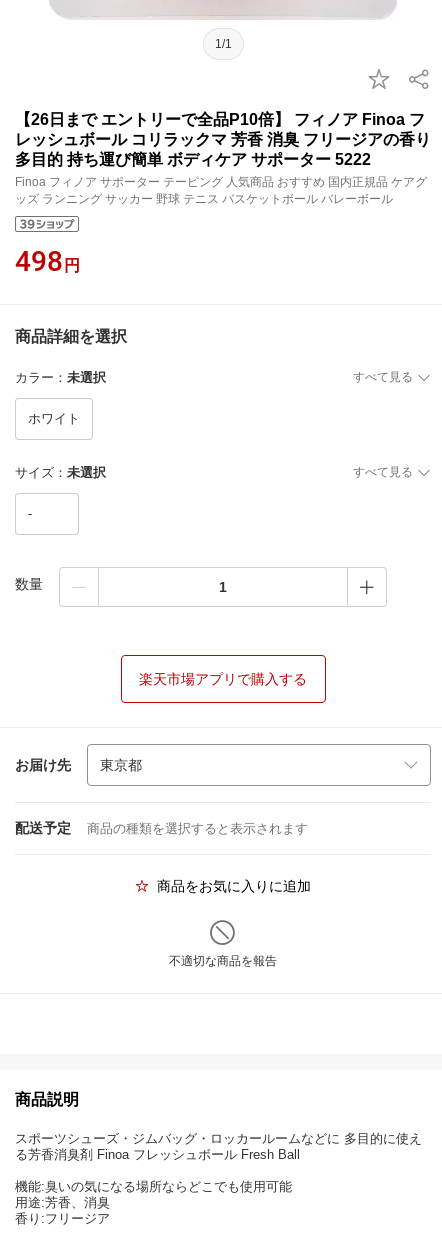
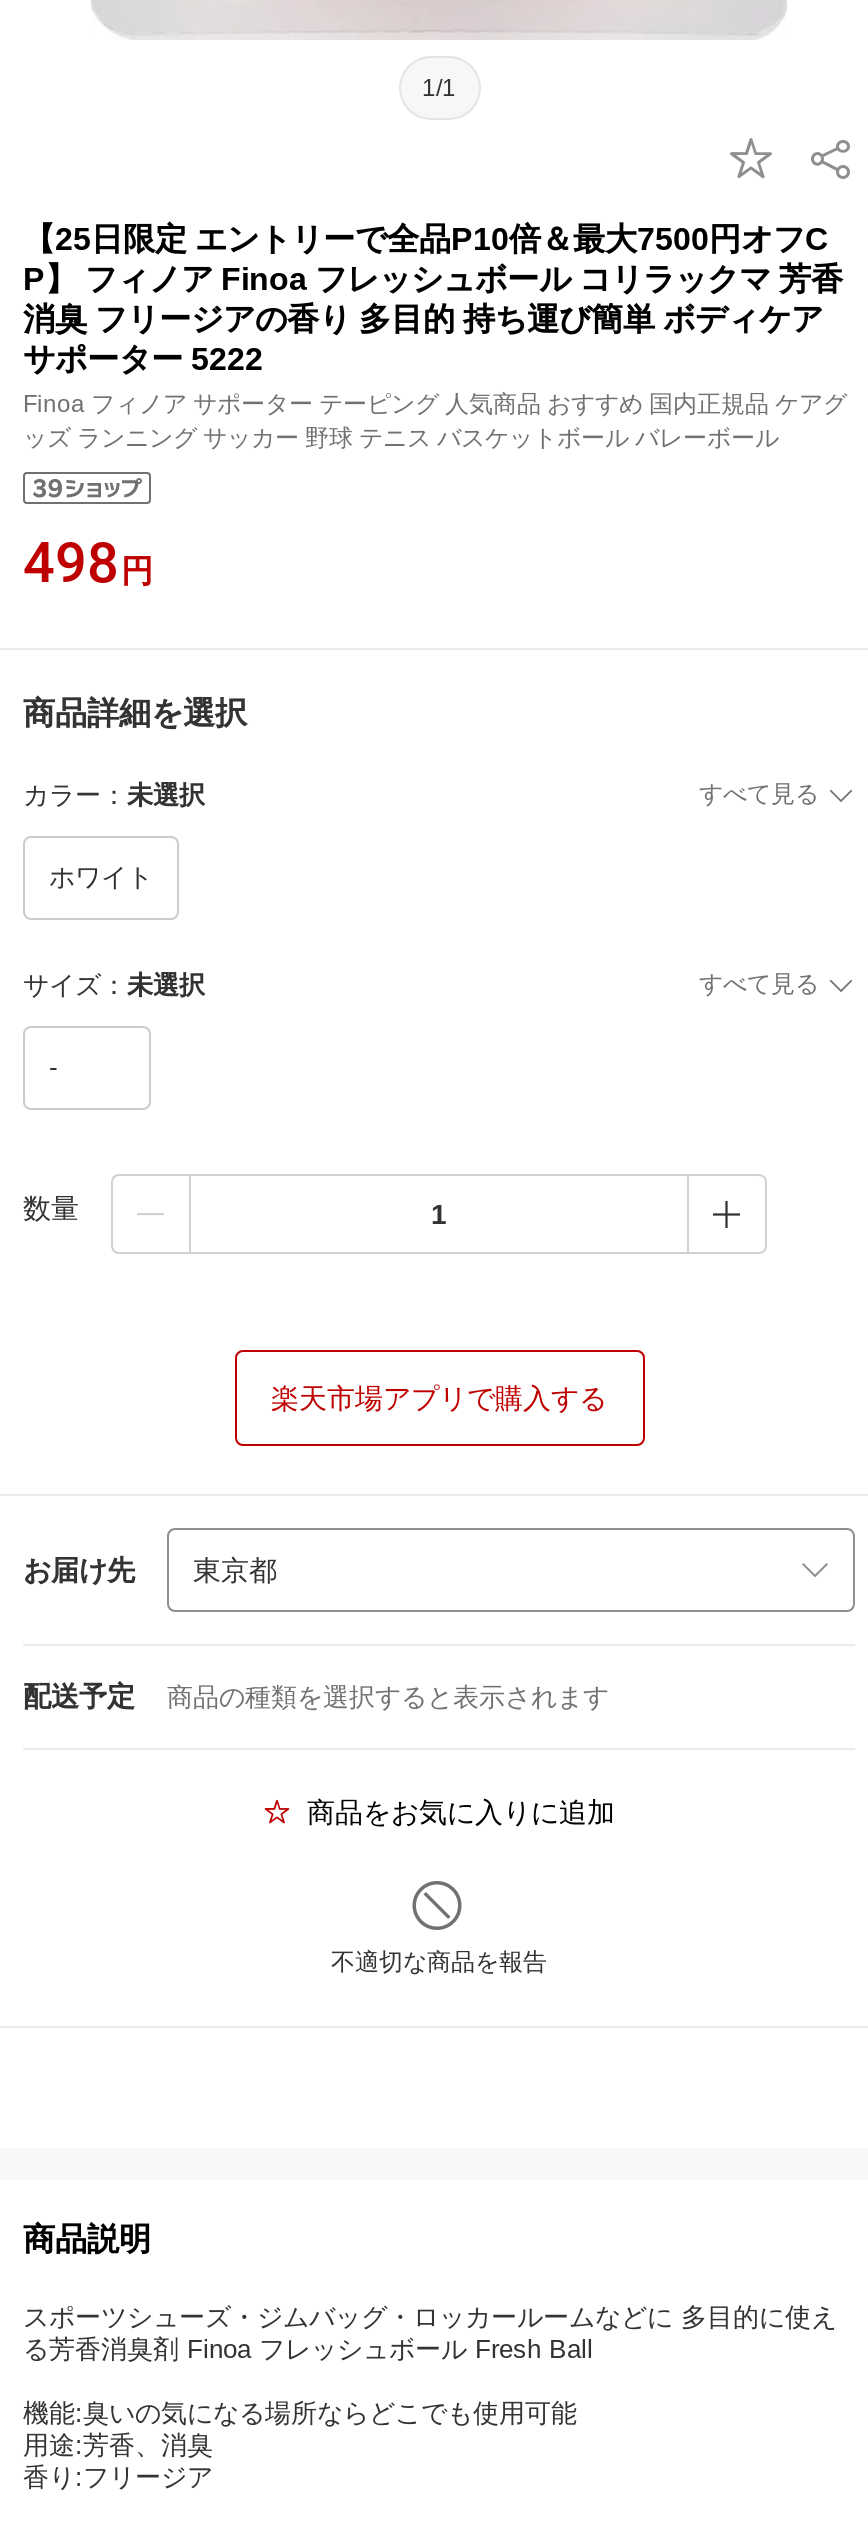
- 【26日まで エントリーで全品P10倍】 フィノア Finoa フ
- レッシュボール コリラックマ 芳香 消臭 フリージアの香り
- 多目的 持ち運び簡単 ボディケア サポーター 5222
+ 【25日限定 エントリーで全品P10倍＆最大7500円オフC
+ P】 フィノア Finoa フレッシュボール コリラックマ 芳香
+ 消臭 フリージアの香り 多目的 持ち運び簡単 ボディケア
+ サポーター 5222
